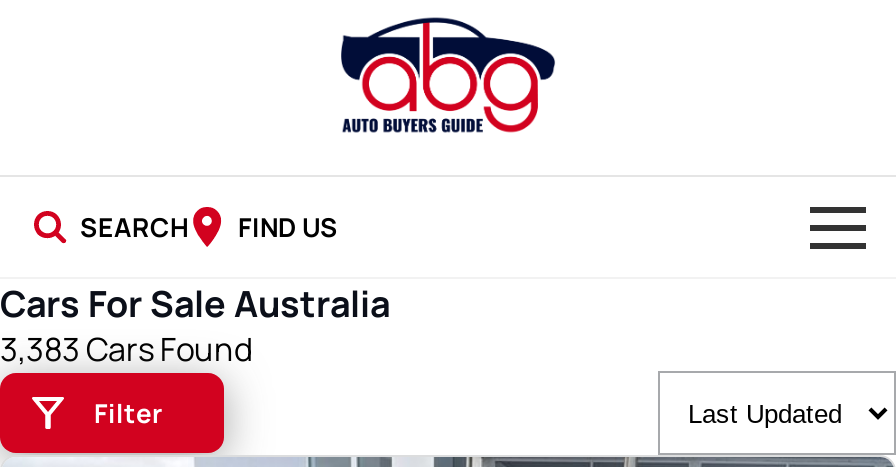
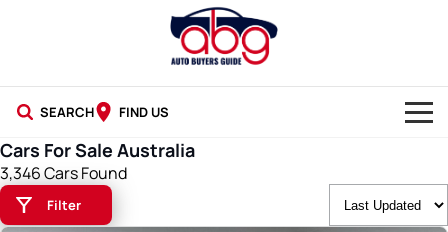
- 3,383 Cars Found
+ 3,346 Cars Found
